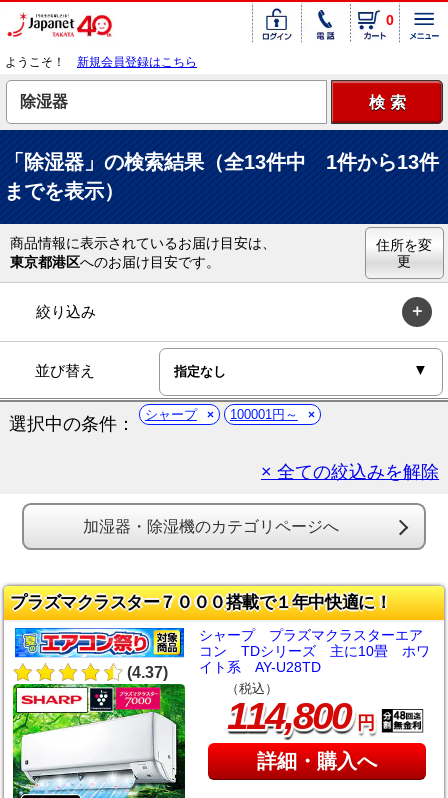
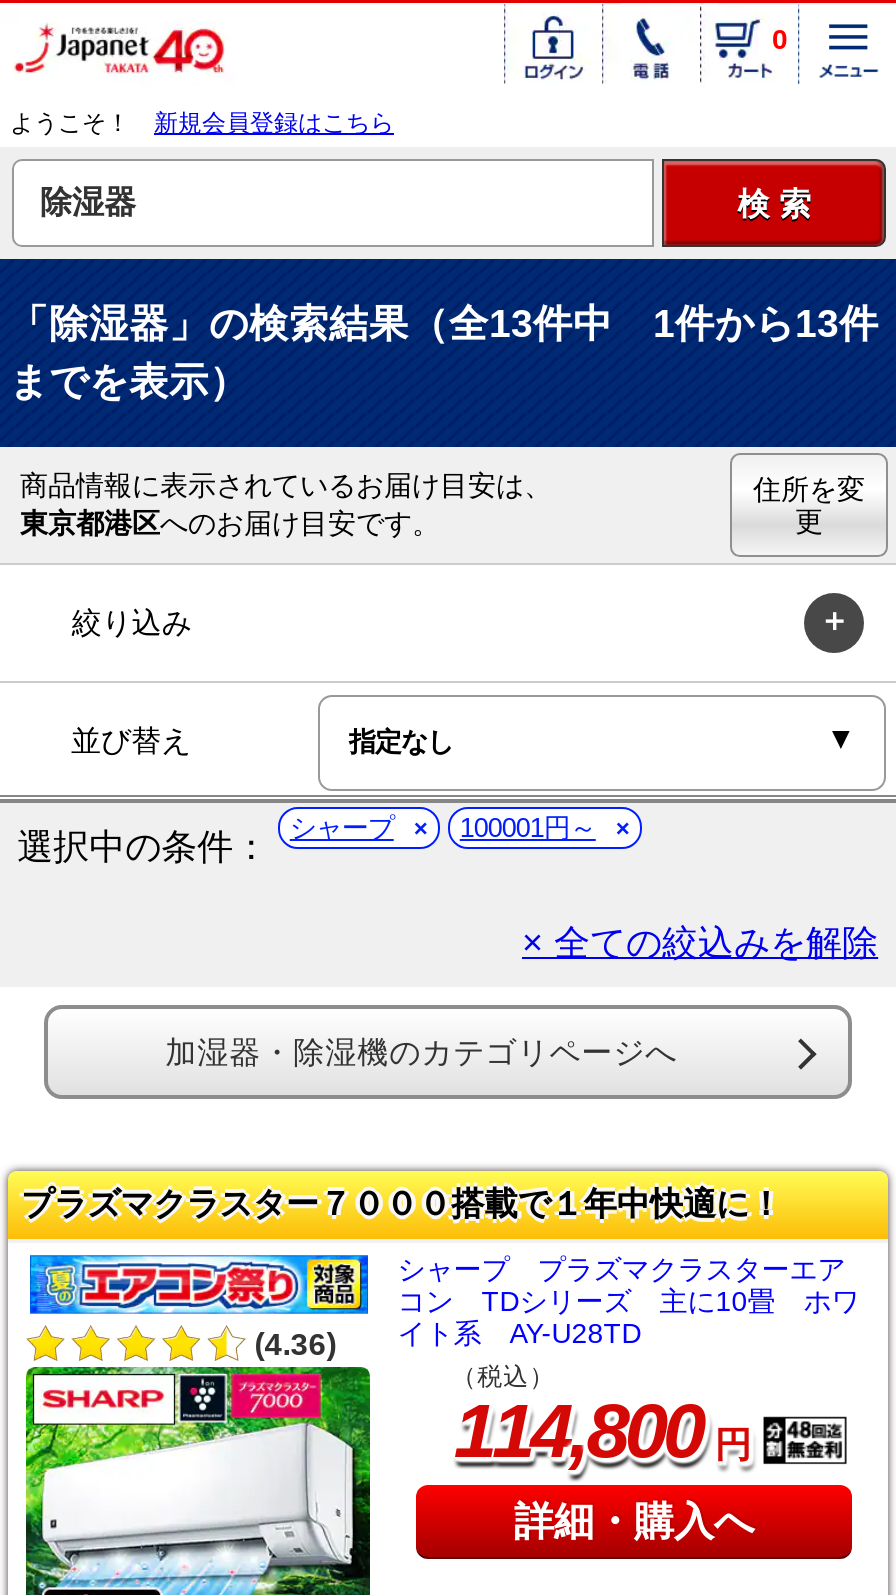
- (4.37) イト系 AY-U28TD
+ (4.36) イト系 AY-U28TD
